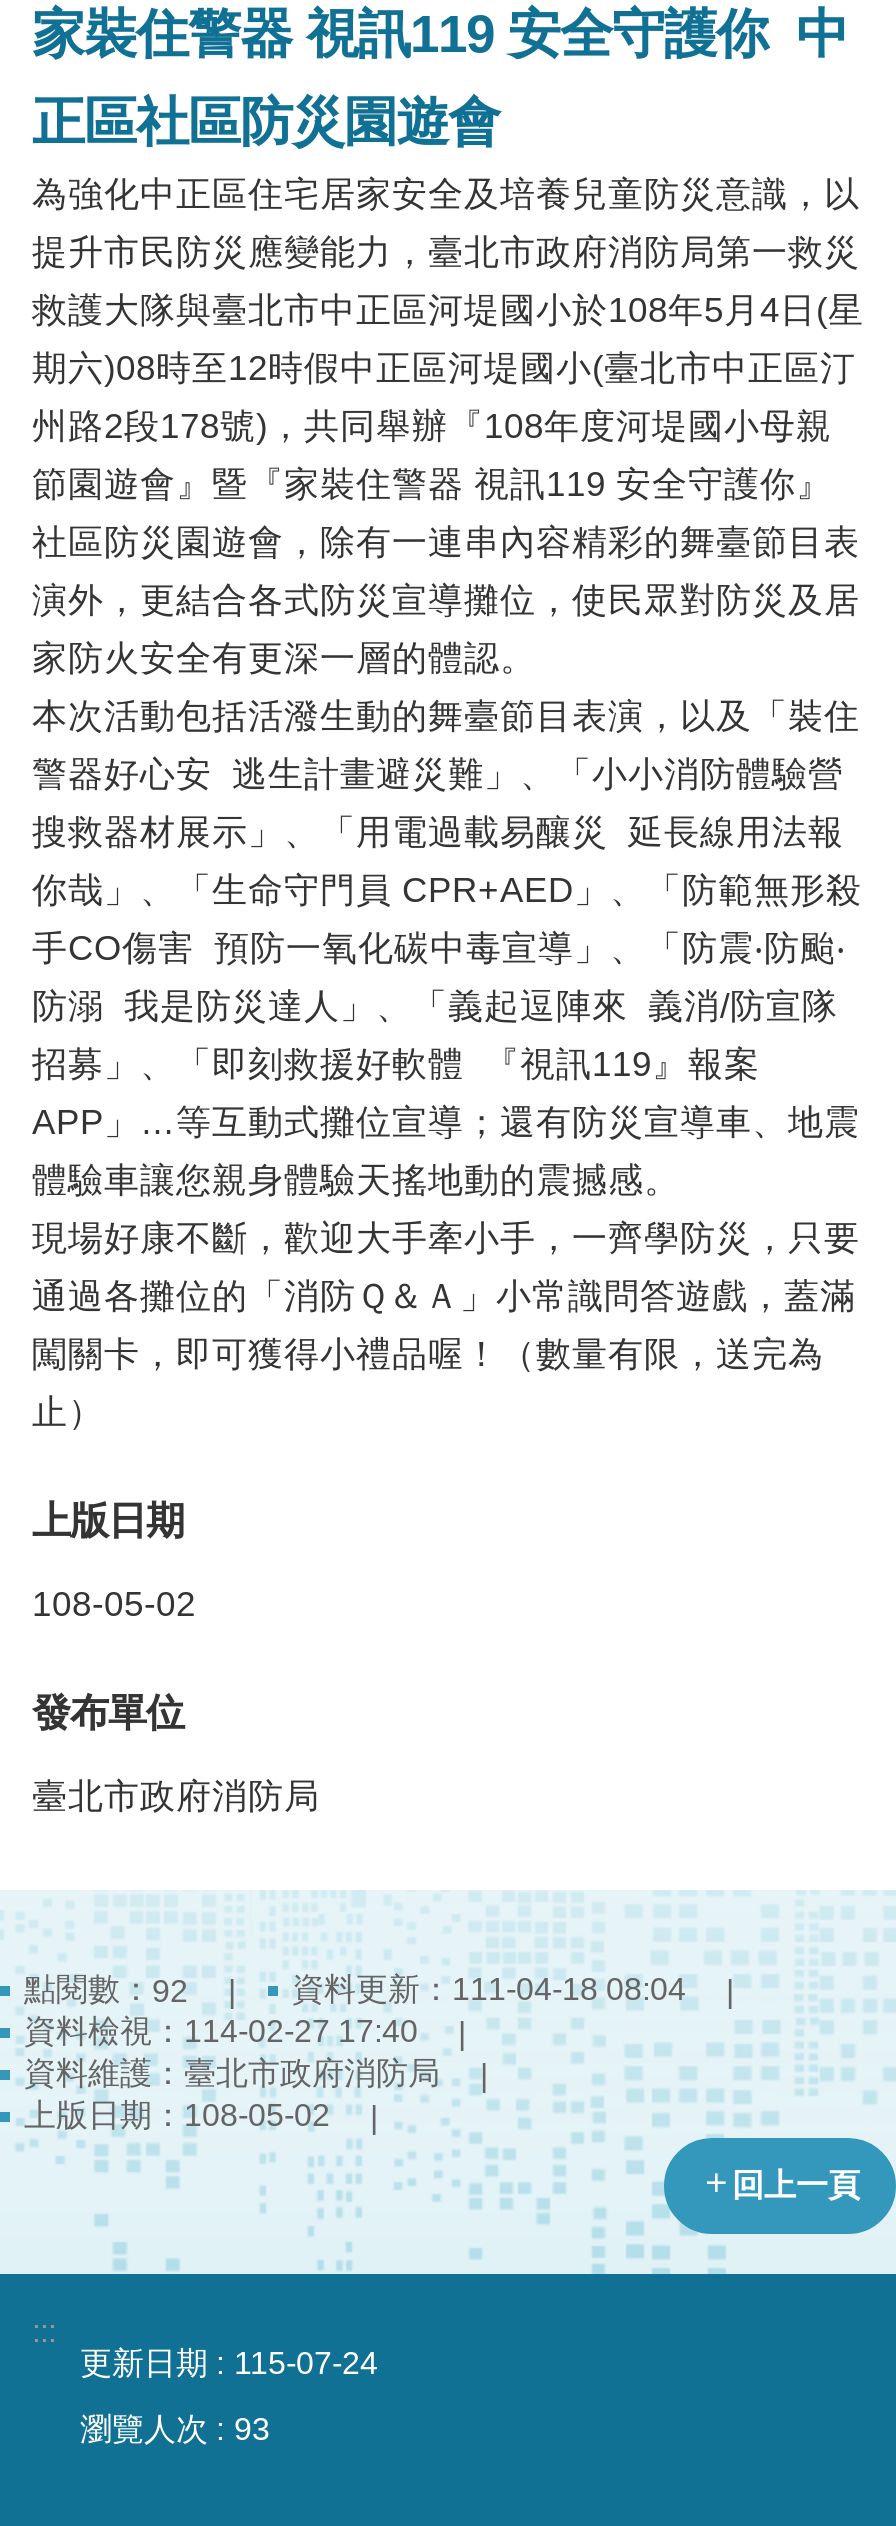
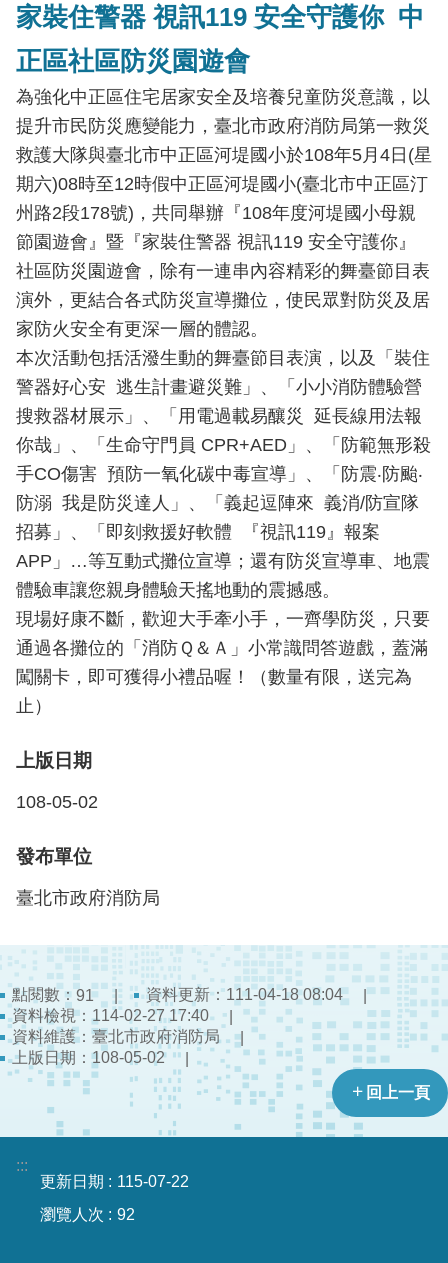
- 點閱數：92
+ 點閱數：91

- 115-07-24
+ 115-07-22

- 瀏覽人次 93
+ 瀏覽人次 92
